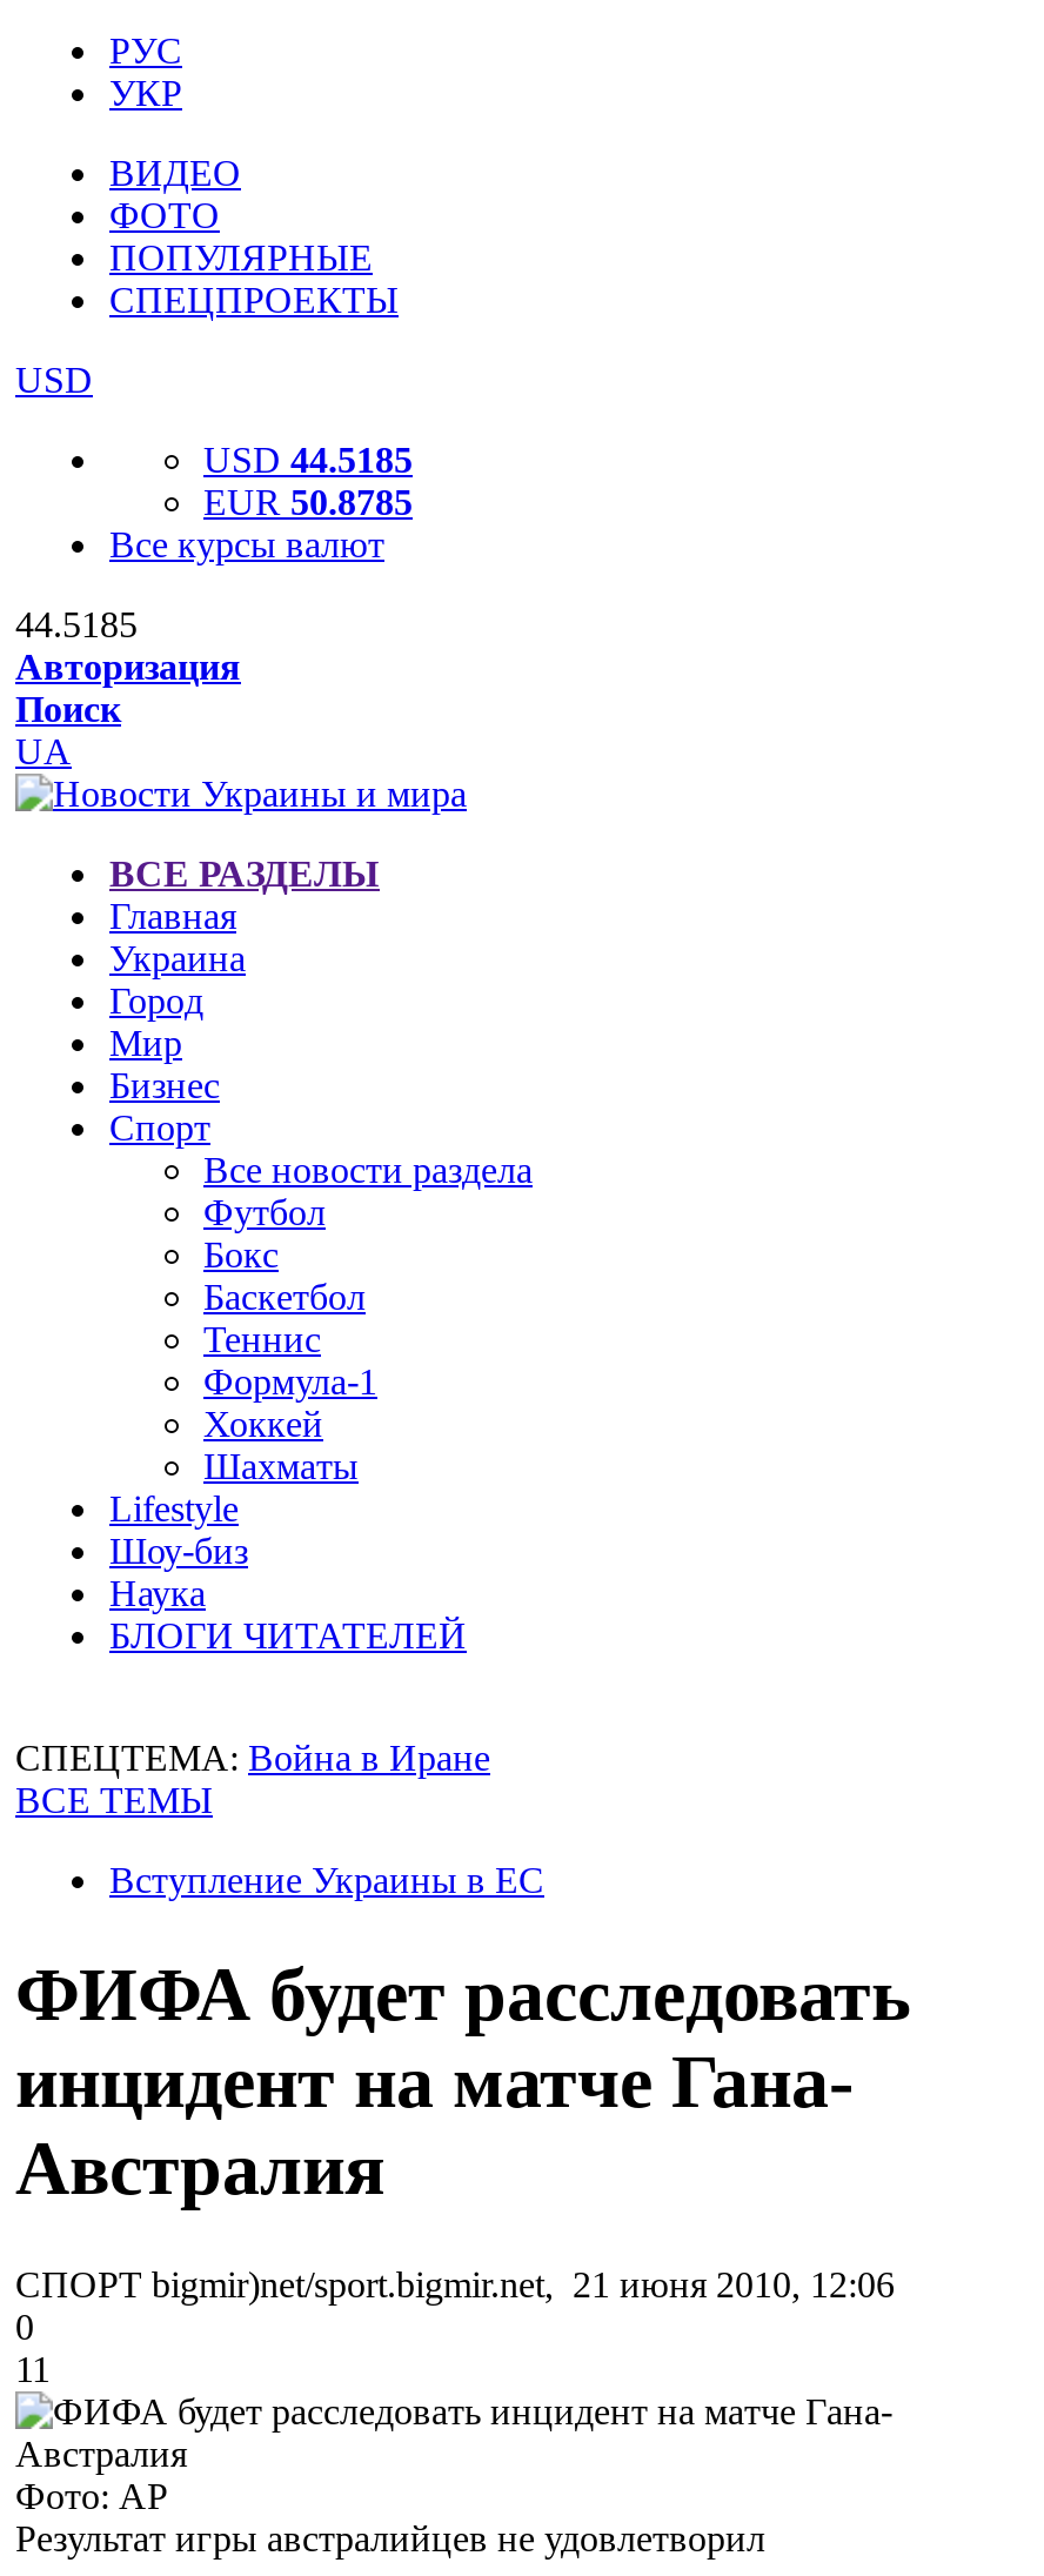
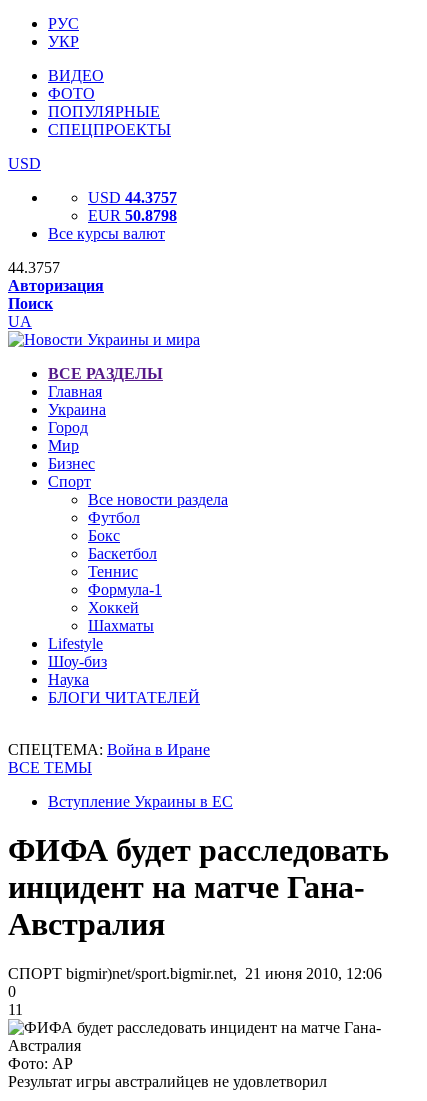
- USD 44.5185
+ USD 44.3757

- EUR 50.8785
+ EUR 50.8798

- 44.5185
+ 44.3757
